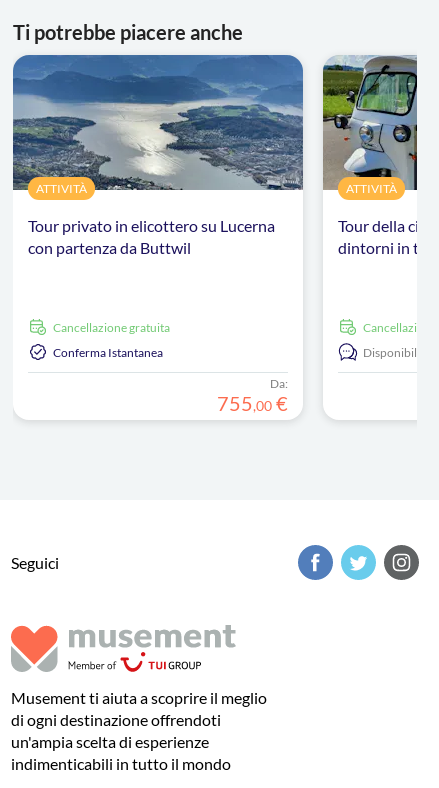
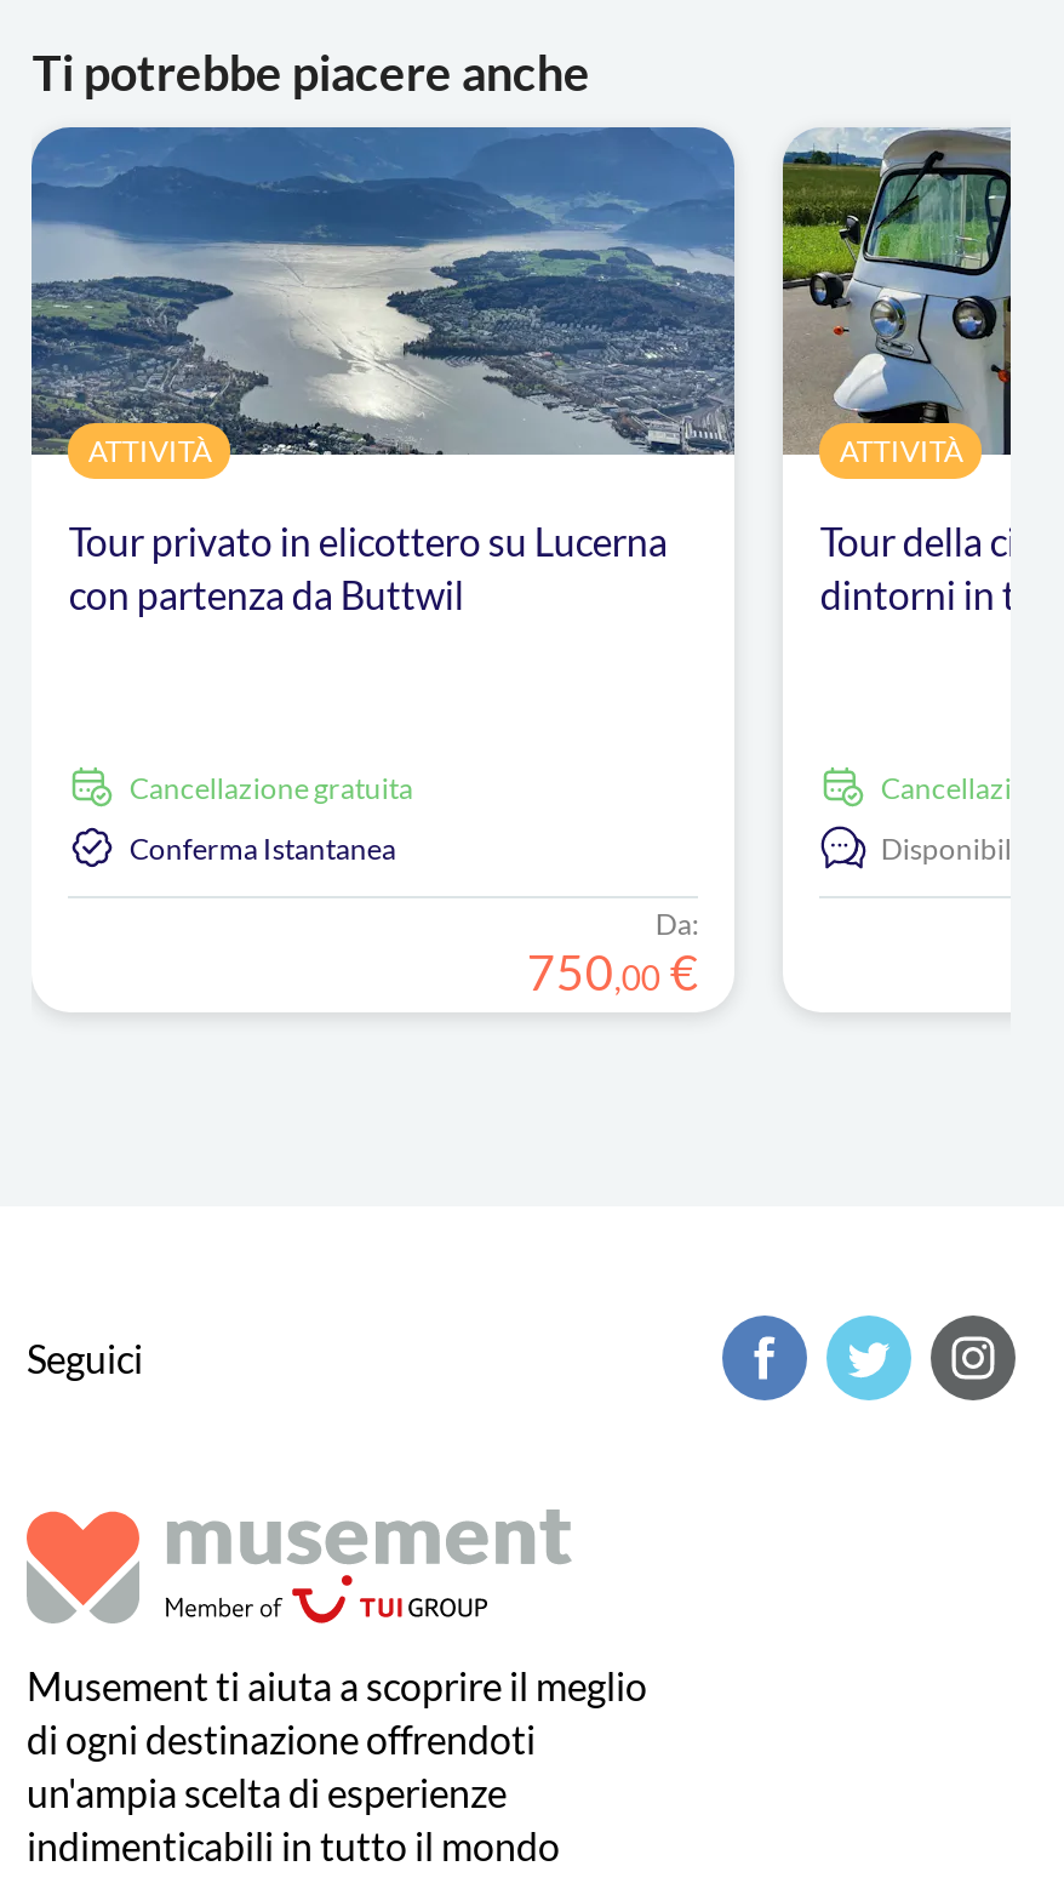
- 755,00 €
+ 750,00 €
